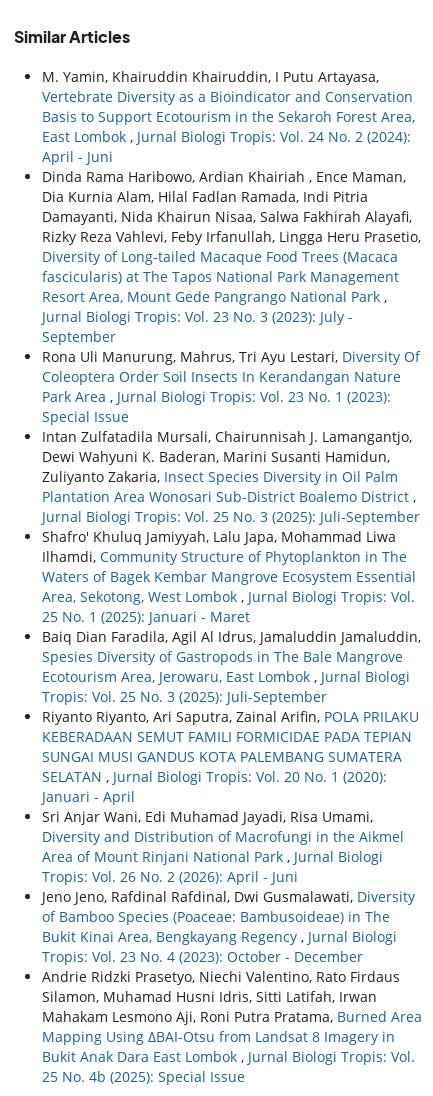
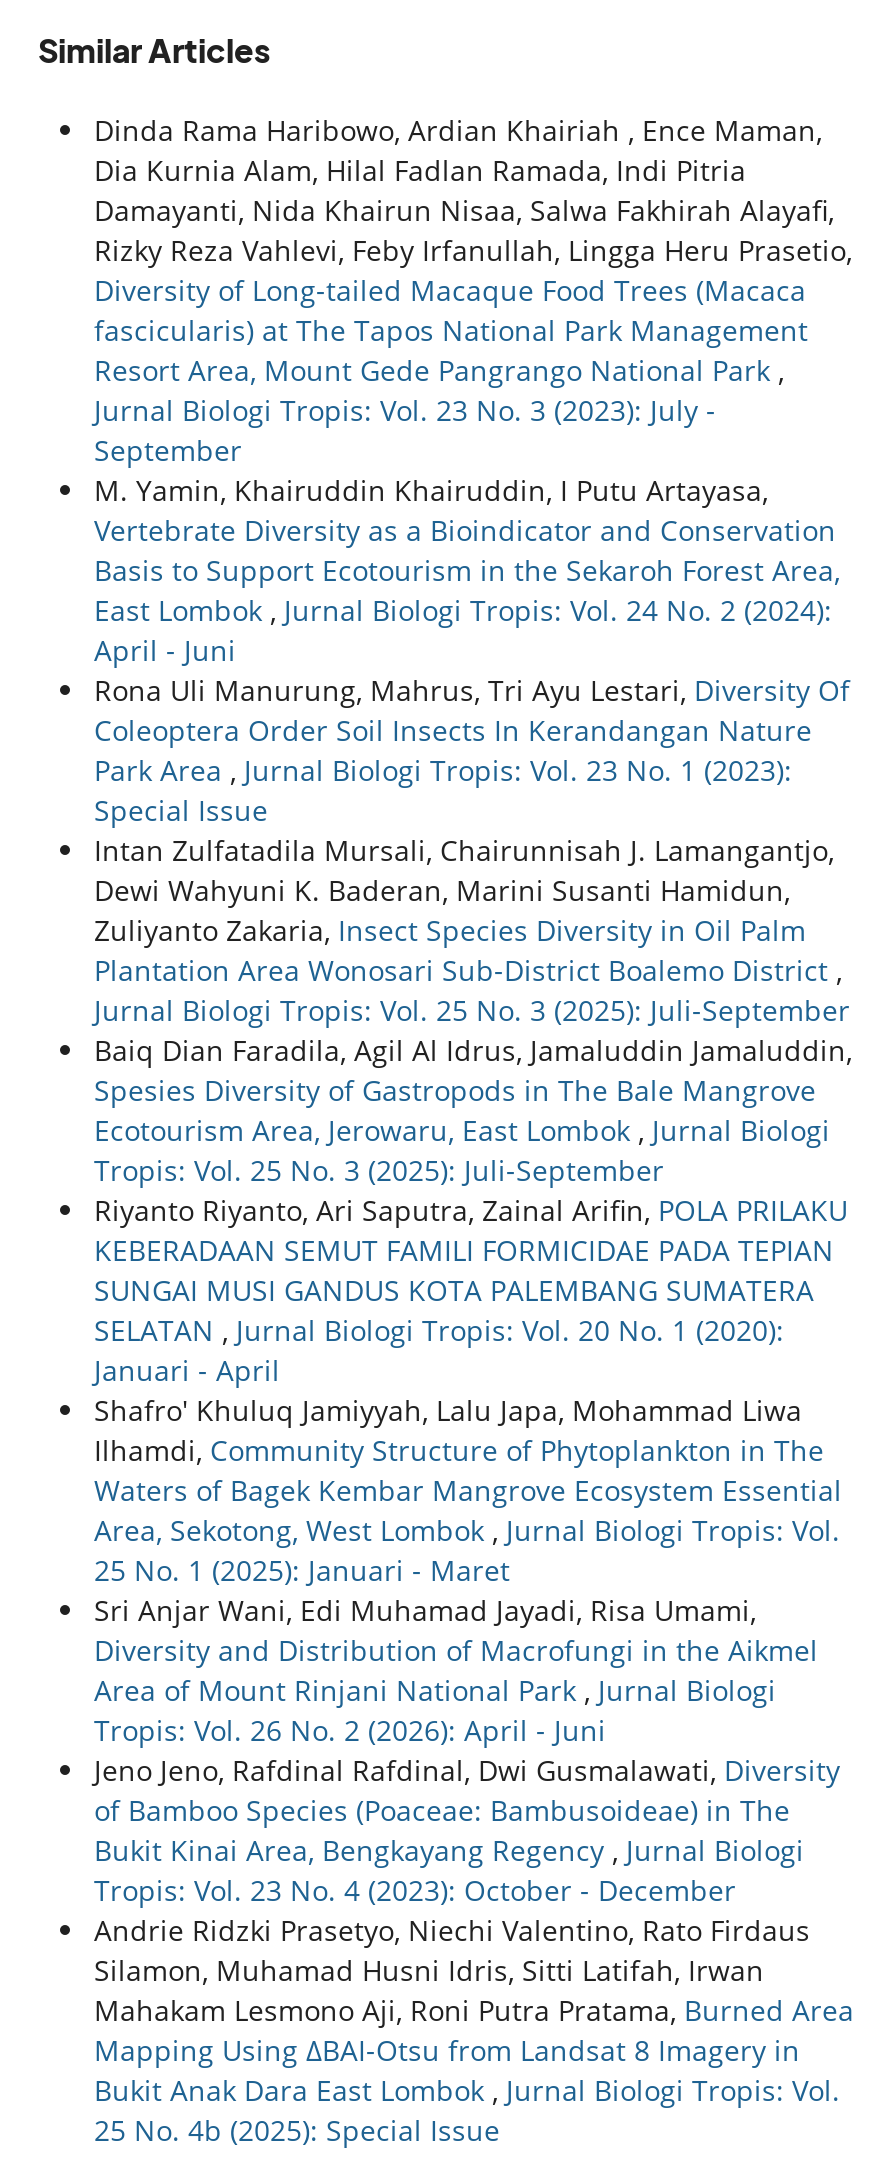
moved down: M. Yamin, Khairuddin Khairuddin, I Putu Artayasa, | Vertebrate Diversity as a Bioindicator and Conservation | Basis to Support Ecotourism in the Sekaroh Forest Area, | East Lombok, Jurnal Biologi Tropis: Vol. 24 No. 2 (2024): | April - Juni

moved up: Dinda Rama Haribowo, Ardian Khairiah , Ence Maman, | Dia Kurnia Alam, Hilal Fadlan Ramada, Indi Pitria | Damayanti, Nida Khairun Nisaa, Salwa Fakhirah Alayafi, | ... | Jurnal Biologi Tropis: Vol. 23 No. 3 (2023): July - | September

moved down: Shafro' Khuluq Jamiyyah, Lalu Japa, Mohammad Liwa | Ilhamdi, Community Structure of Phytoplankton in The | Waters of Bagek Kembar Mangrove Ecosystem Essential | Area, Sekotong, West Lombok, Jurnal Biologi Tropis: Vol. | 25 No. 1 (2025): Januari - Maret

moved up: Baiq Dian Faradila, Agil Al Idrus, Jamaluddin Jamaluddin, | Spesies Diversity of Gastropods in The Bale Mangrove | Ecotourism Area, Jerowaru, East Lombok, Jurnal Biologi | ... | SELATAN, Jurnal Biologi Tropis: Vol. 20 No. 1 (2020): | Januari - April
